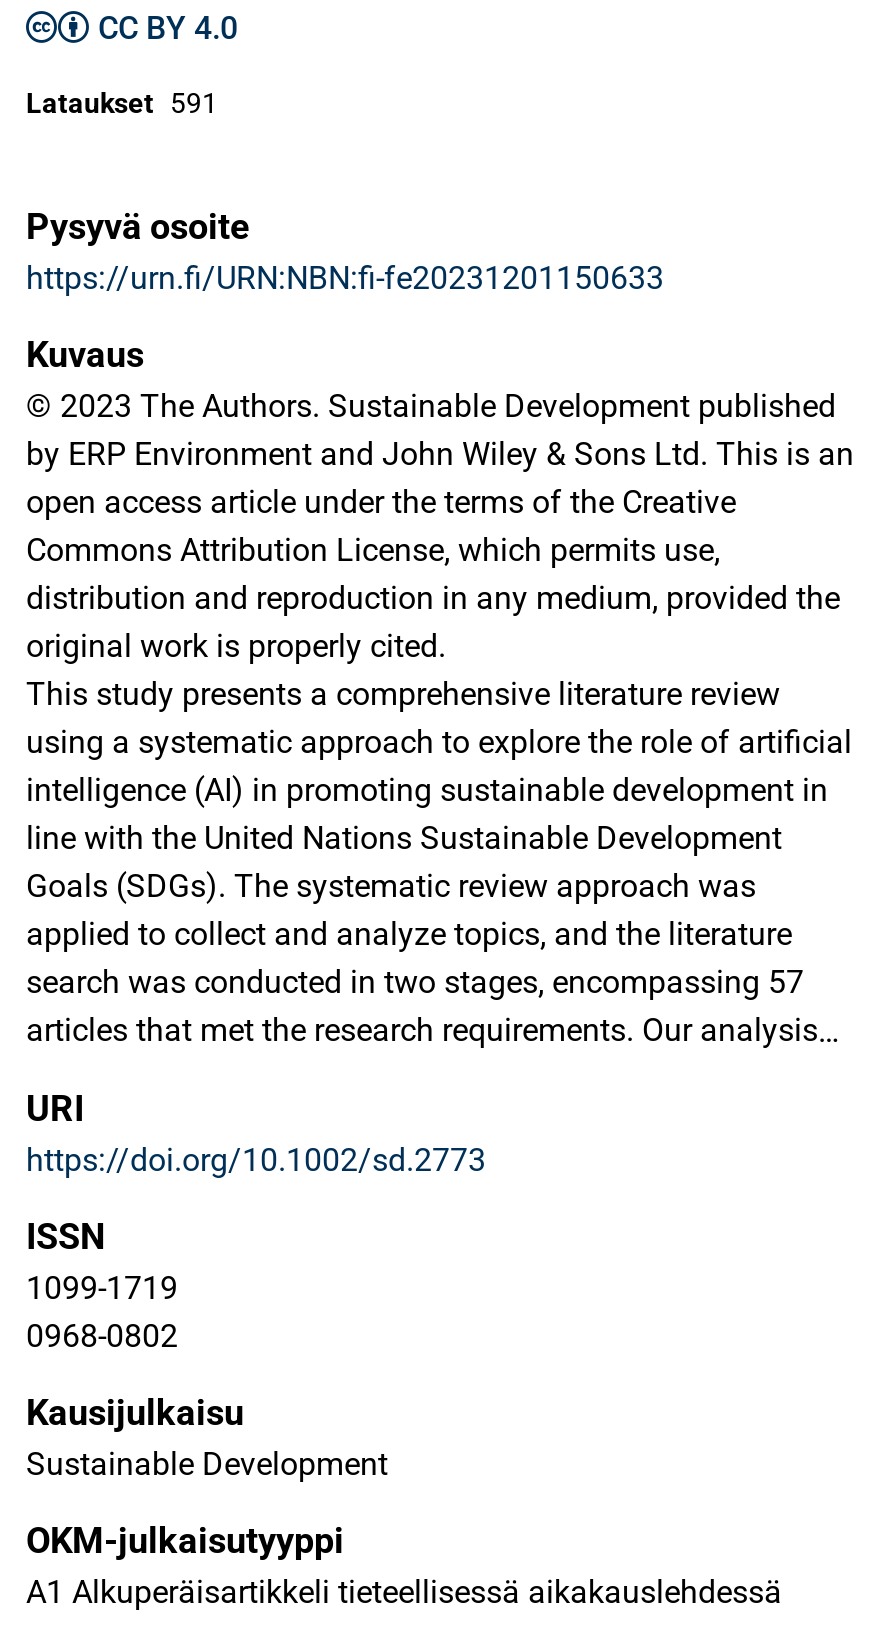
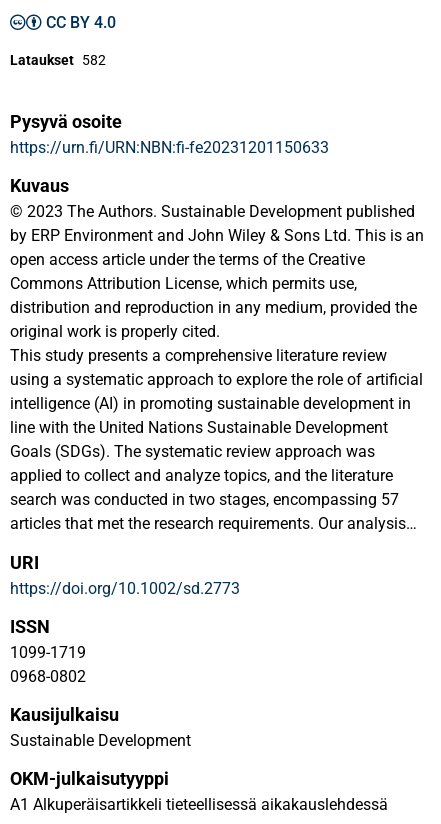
- Lataukset 591
+ Lataukset 582
